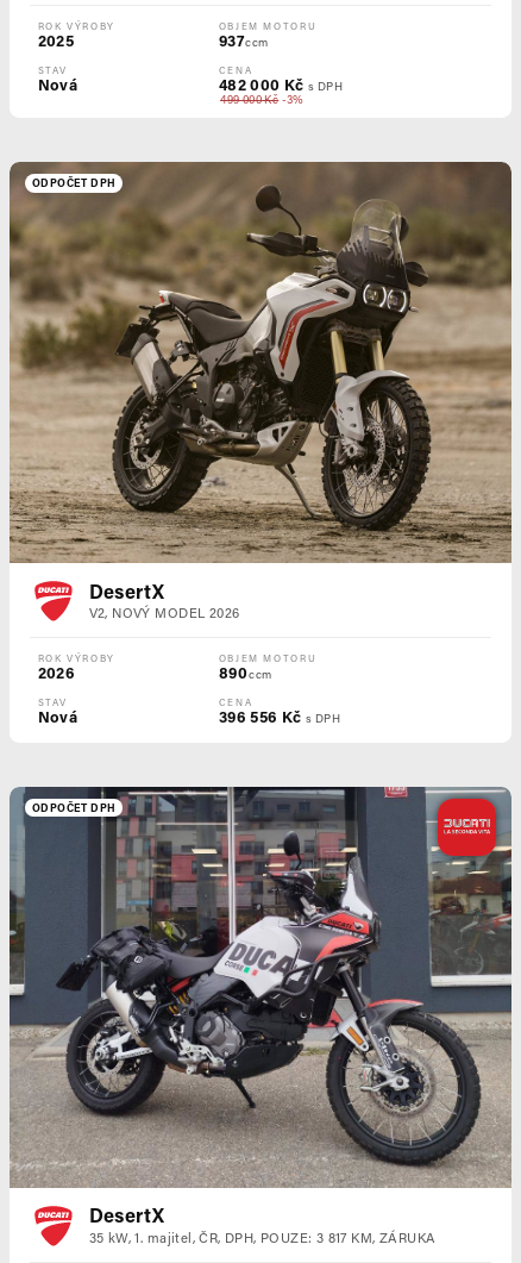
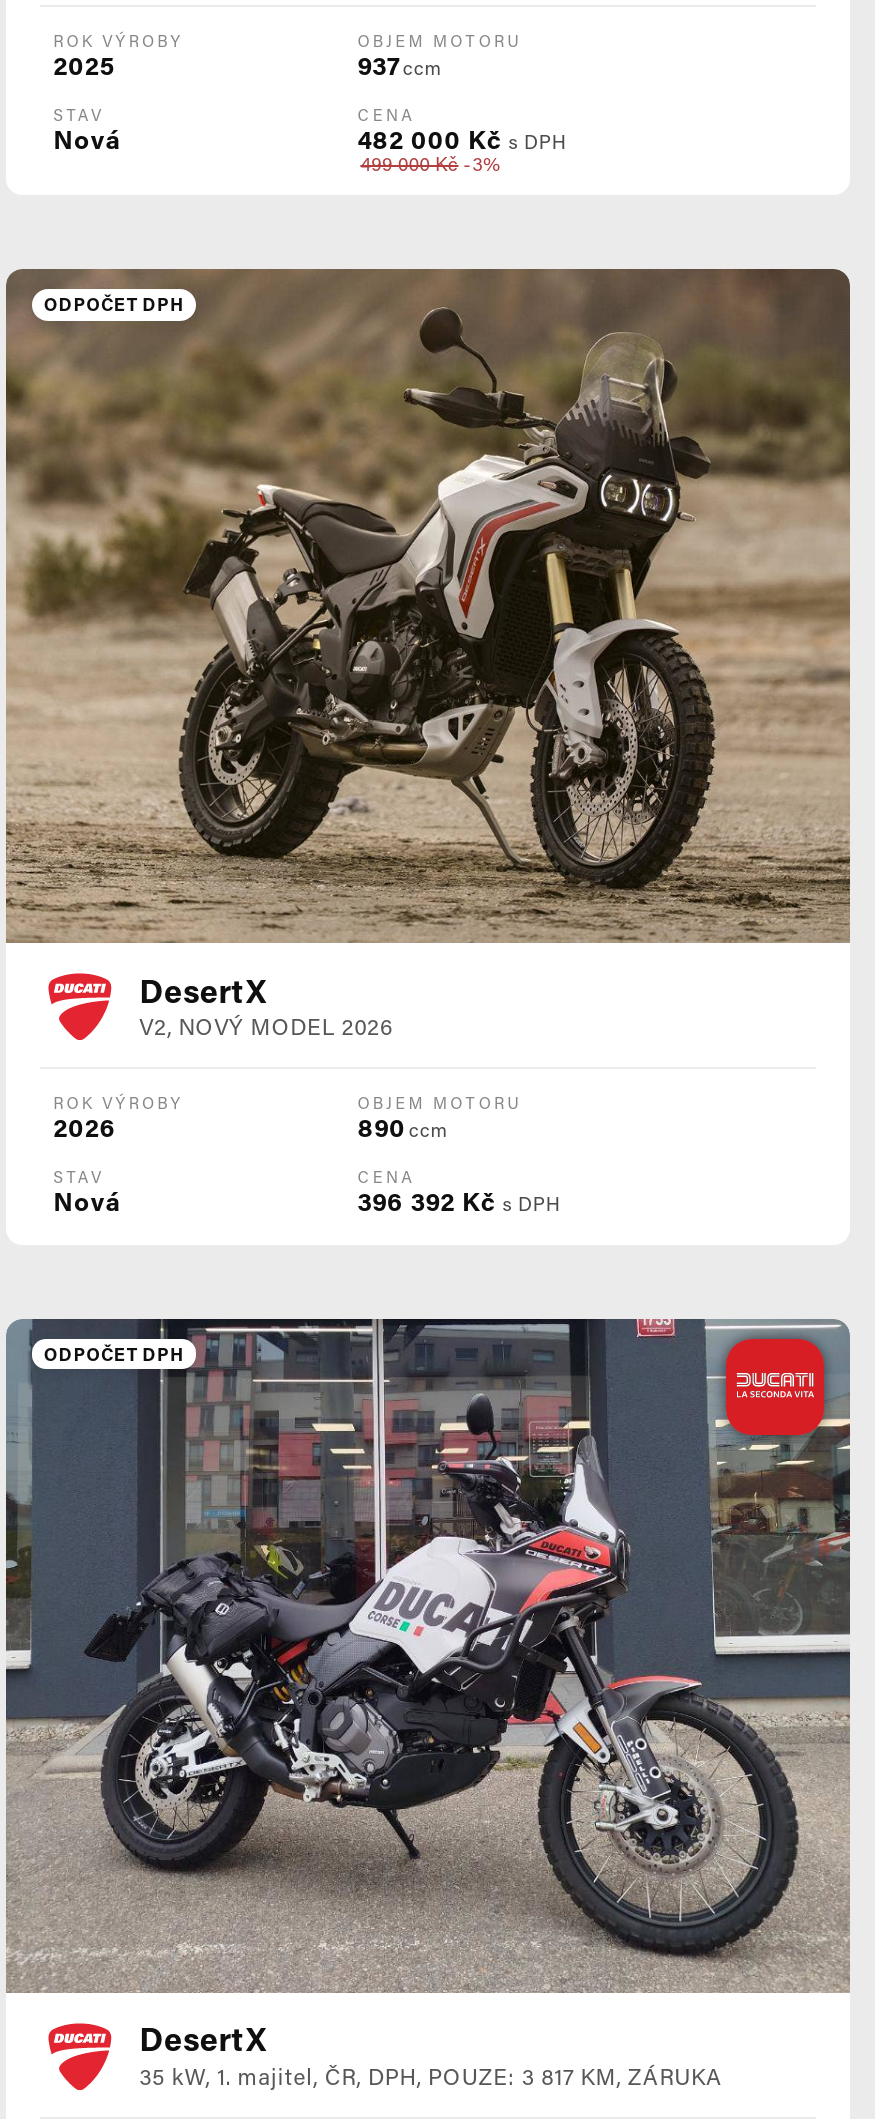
- 396 556 Kč s DPH
+ 396 392 Kč s DPH
